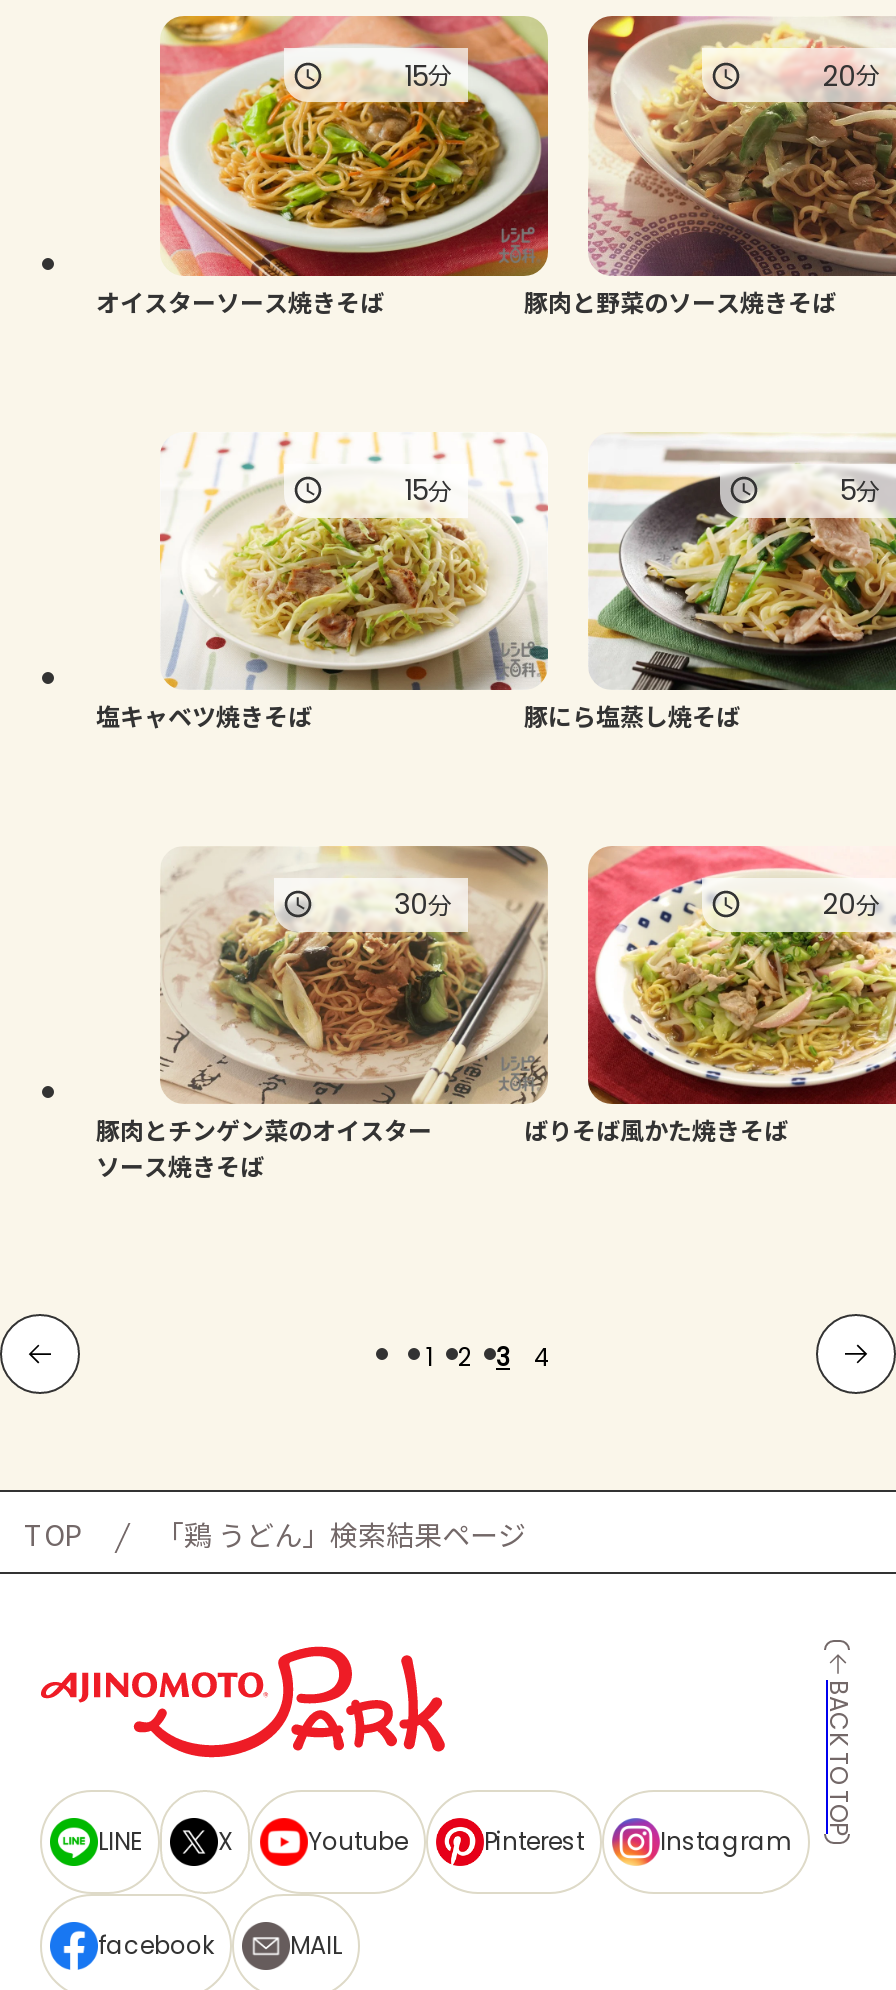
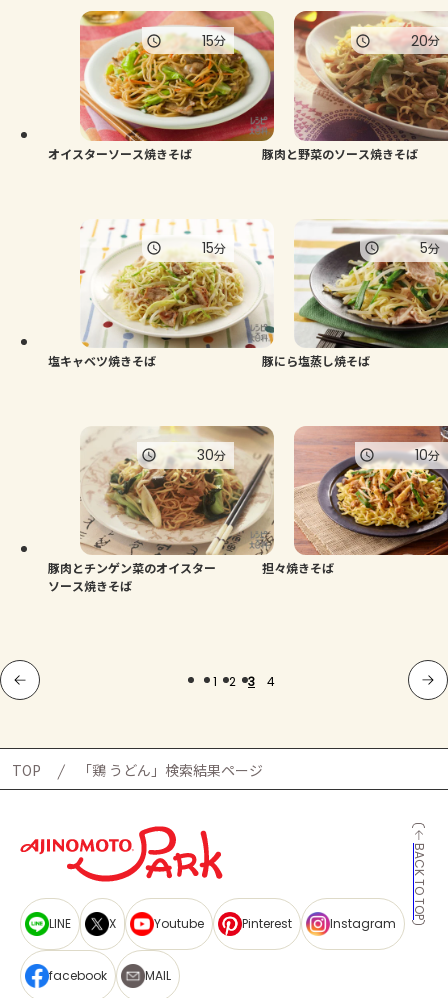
- [image]
- 20分
+ [image]
+ 10分

- ばりそば風かた焼きそば
+ 担々焼きそば
